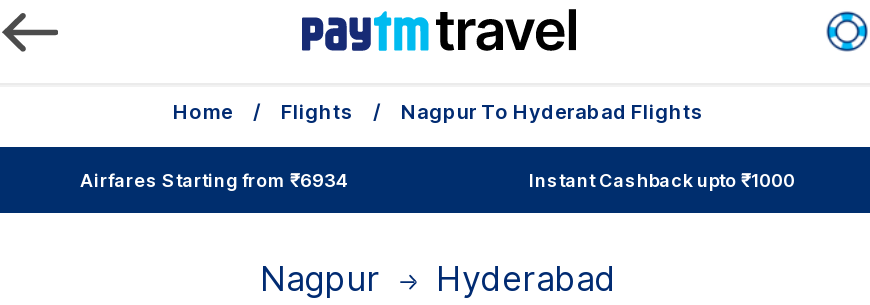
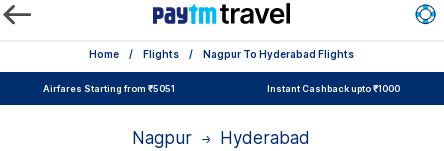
- Airfares Starting from ₹6934
+ Airfares Starting from ₹5051
